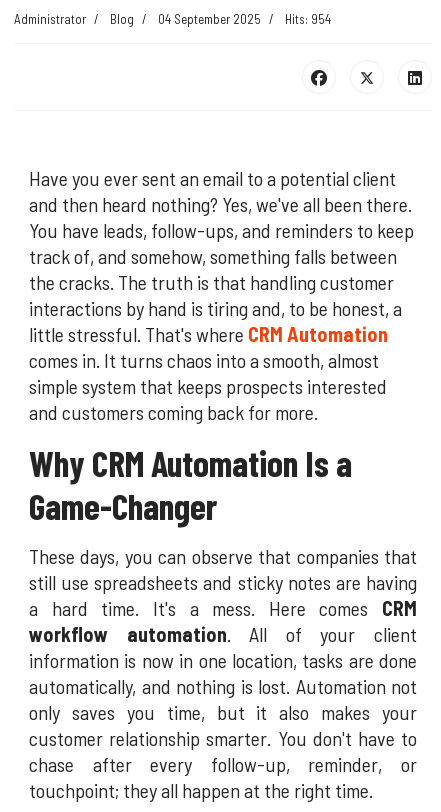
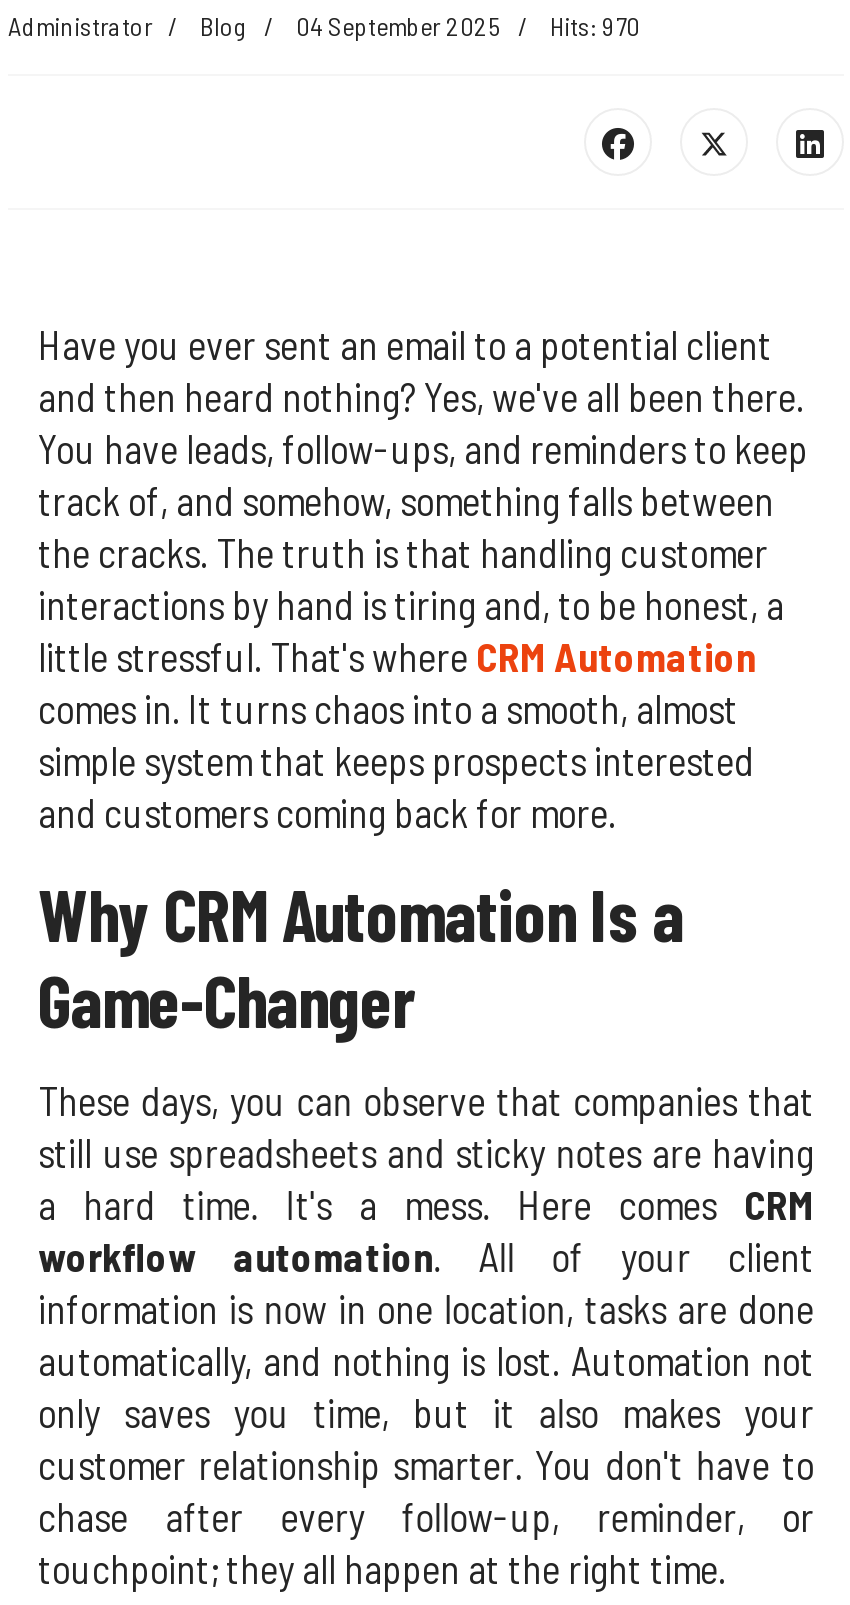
- Administrator Blog 04 September 2025 Hits: 954
+ Administrator Blog 04 September 2025 Hits: 970
